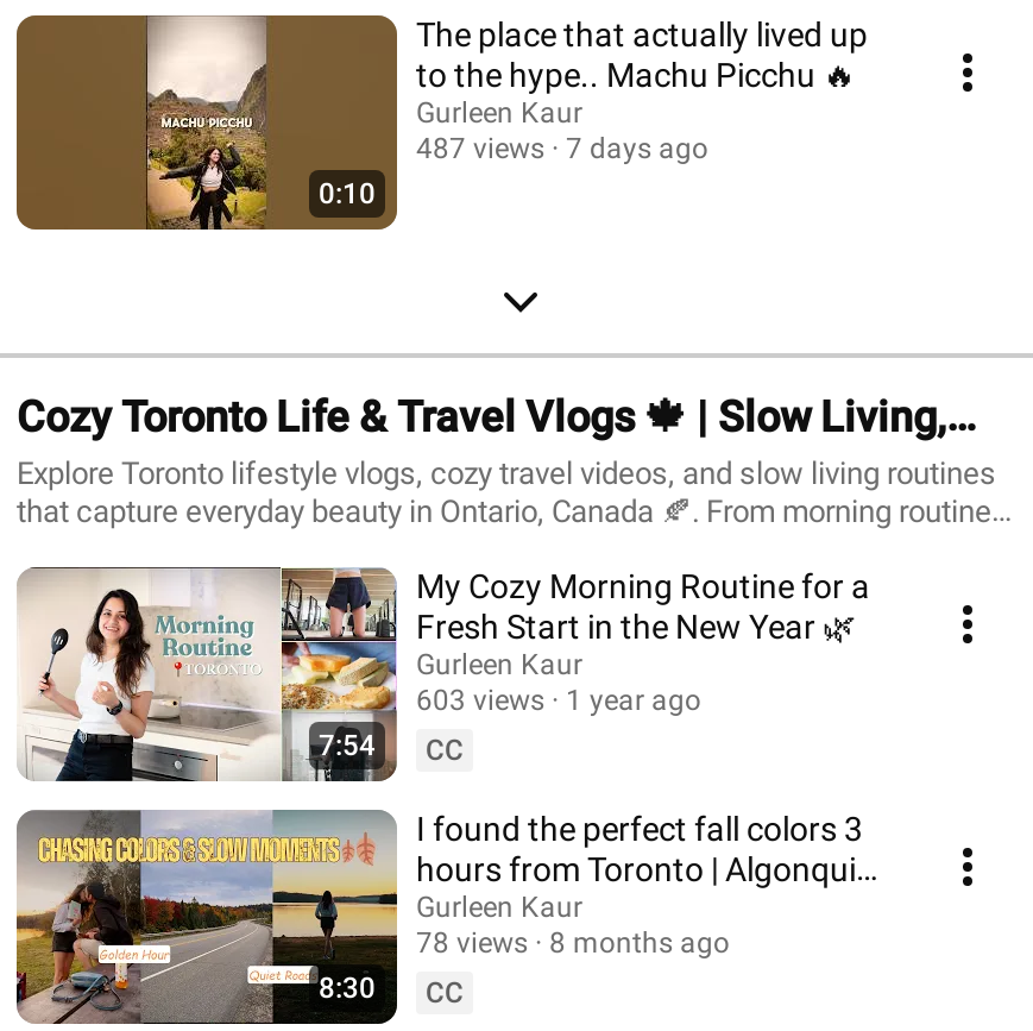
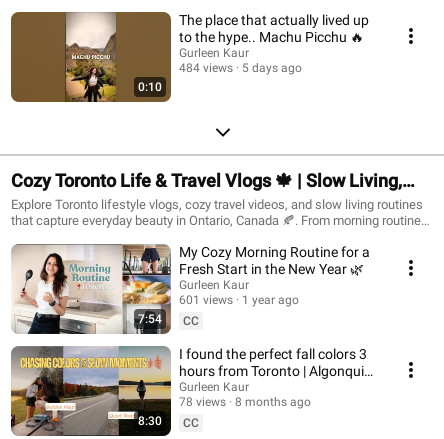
- 487 views
+ 484 views

- 7 days ago
+ 5 days ago

- 603 views 1 year ago
+ 601 views 1 year ago
